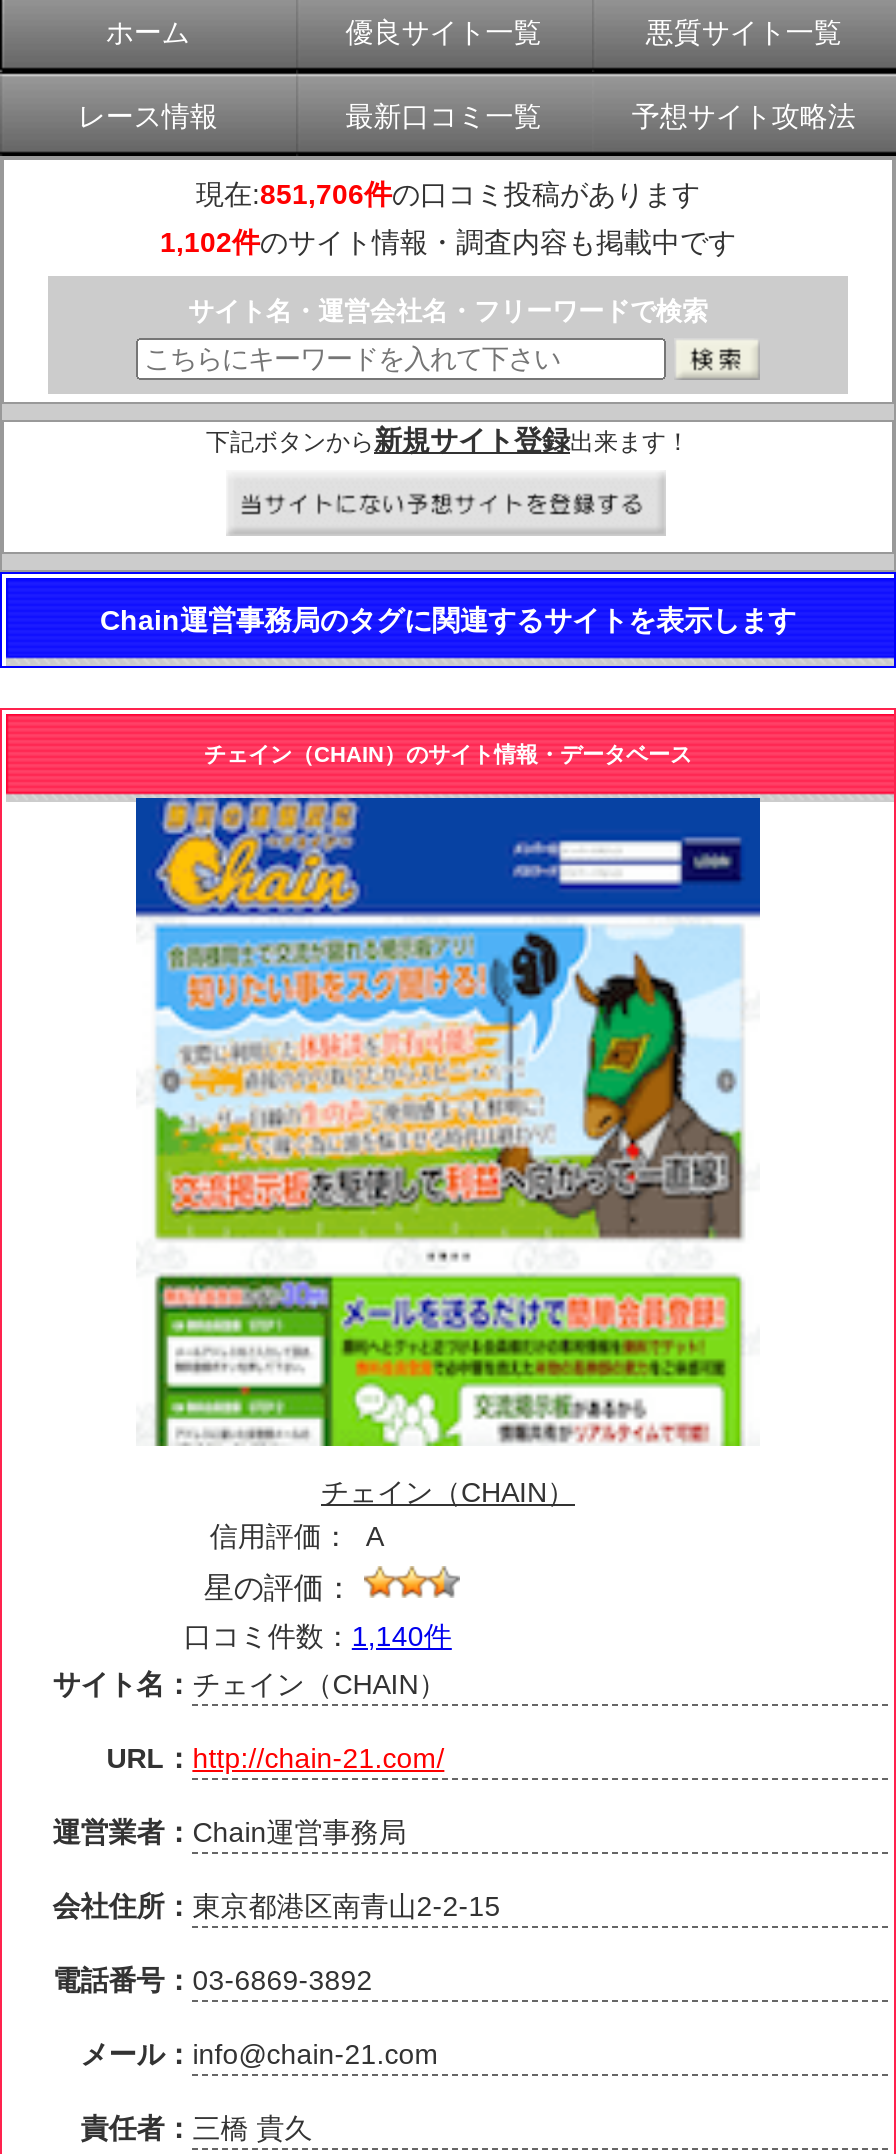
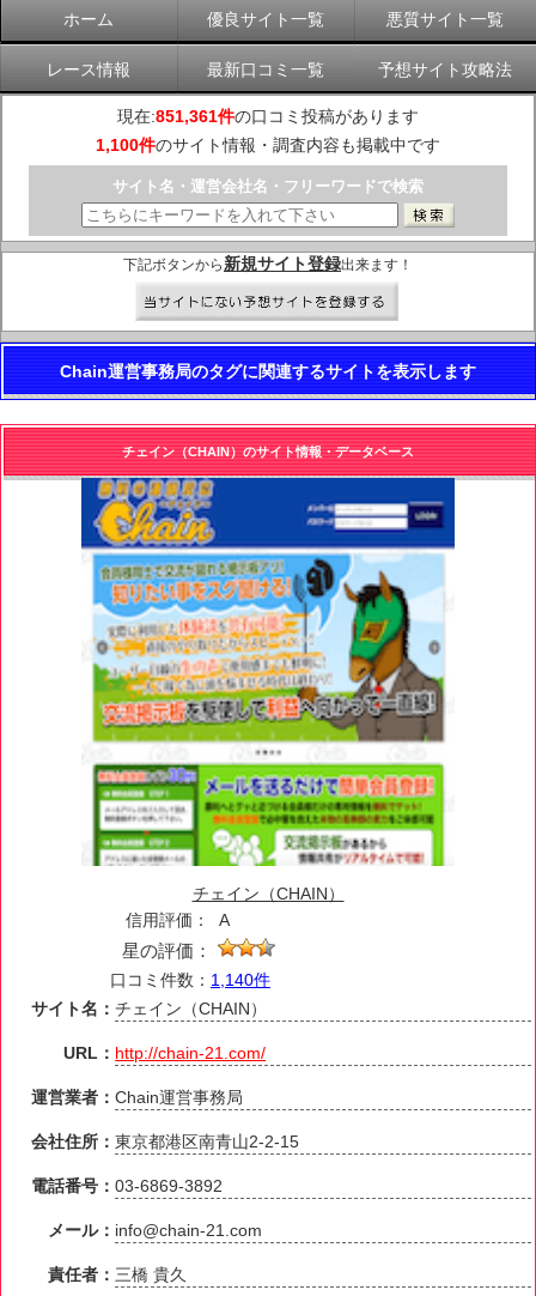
- 現在:851,706件の口コミ投稿があります
+ 現在:851,361件の口コミ投稿があります

- 1,102件のサイト情報・調査内容も掲載中です
+ 1,100件のサイト情報・調査内容も掲載中です
